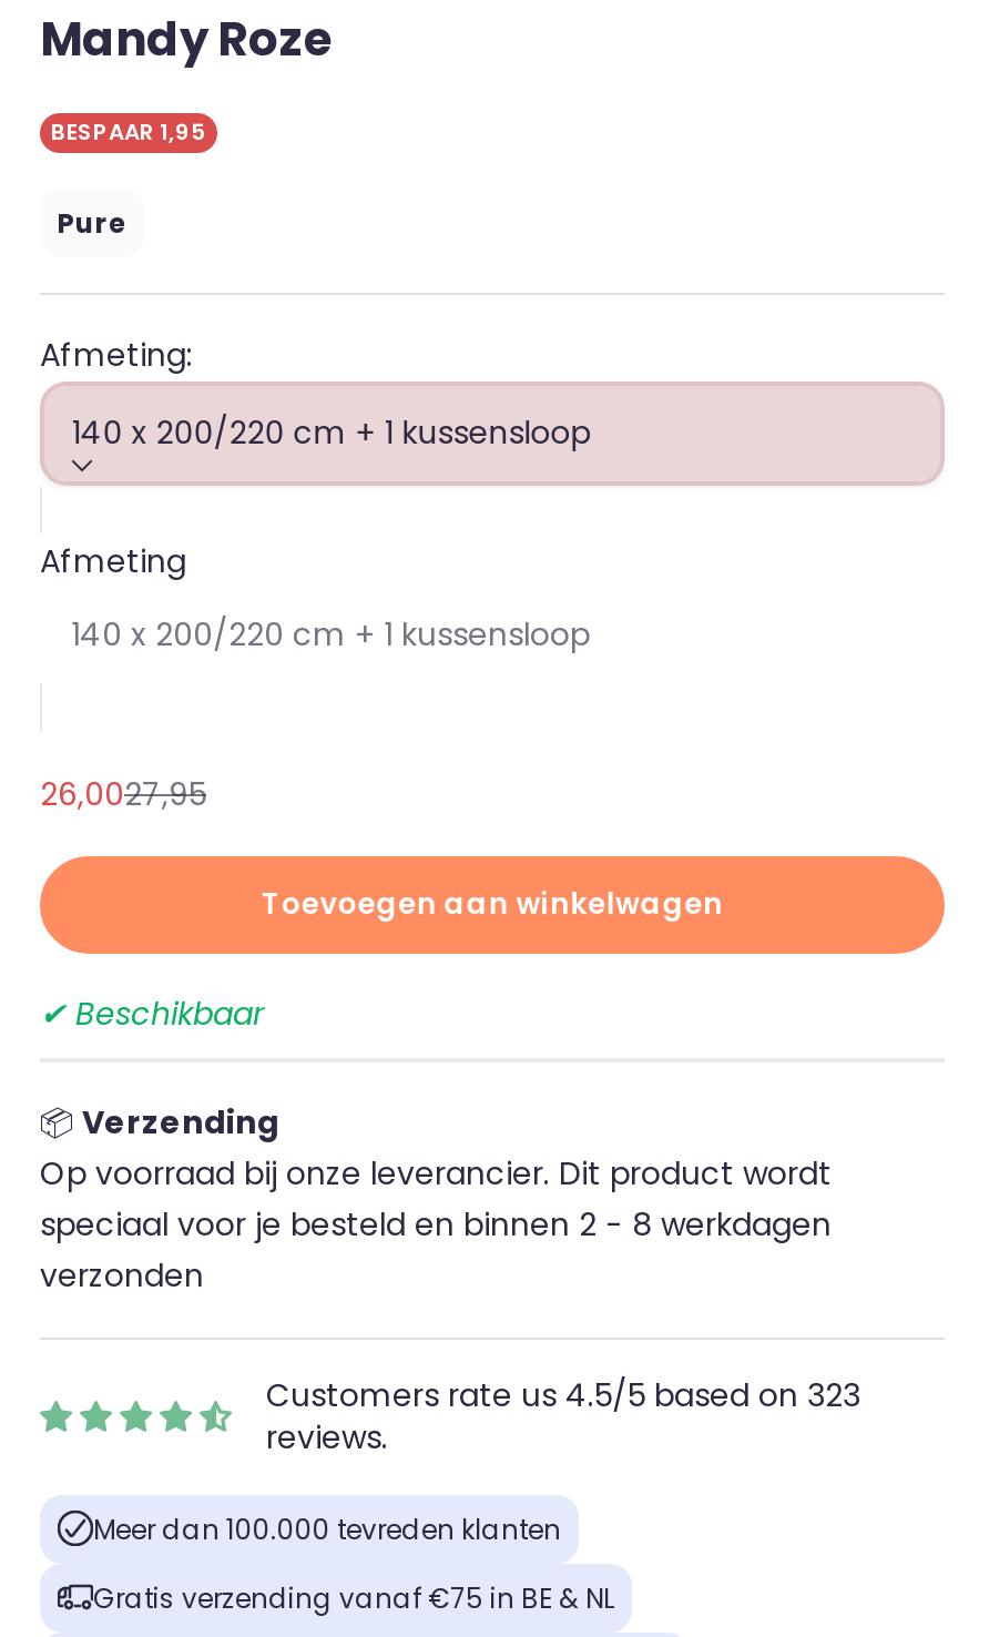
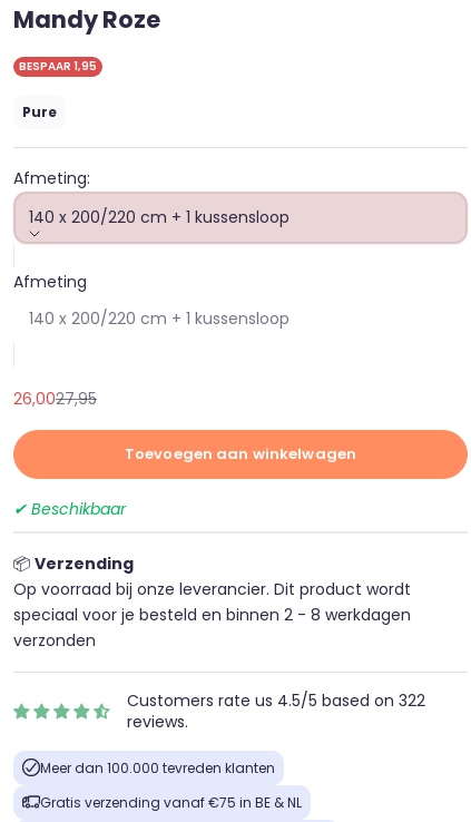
- Customers rate us 4.5/5 based on 323
+ Customers rate us 4.5/5 based on 322
